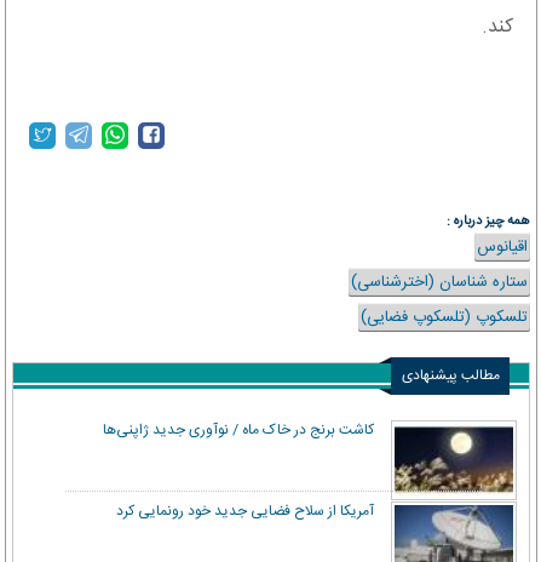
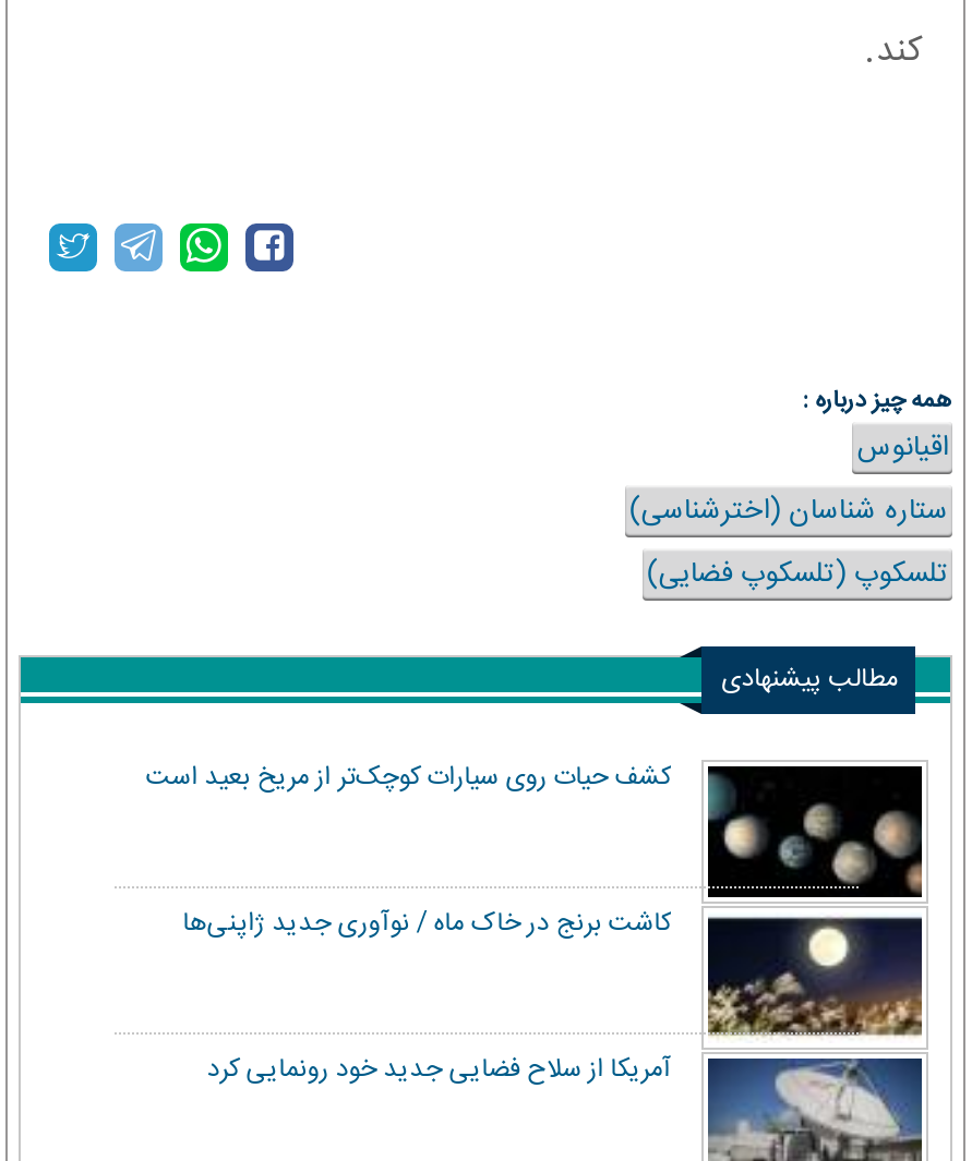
+ [image]
+ کشف حیات روی سیارات کوچک‌تر از مریخ بعید است
